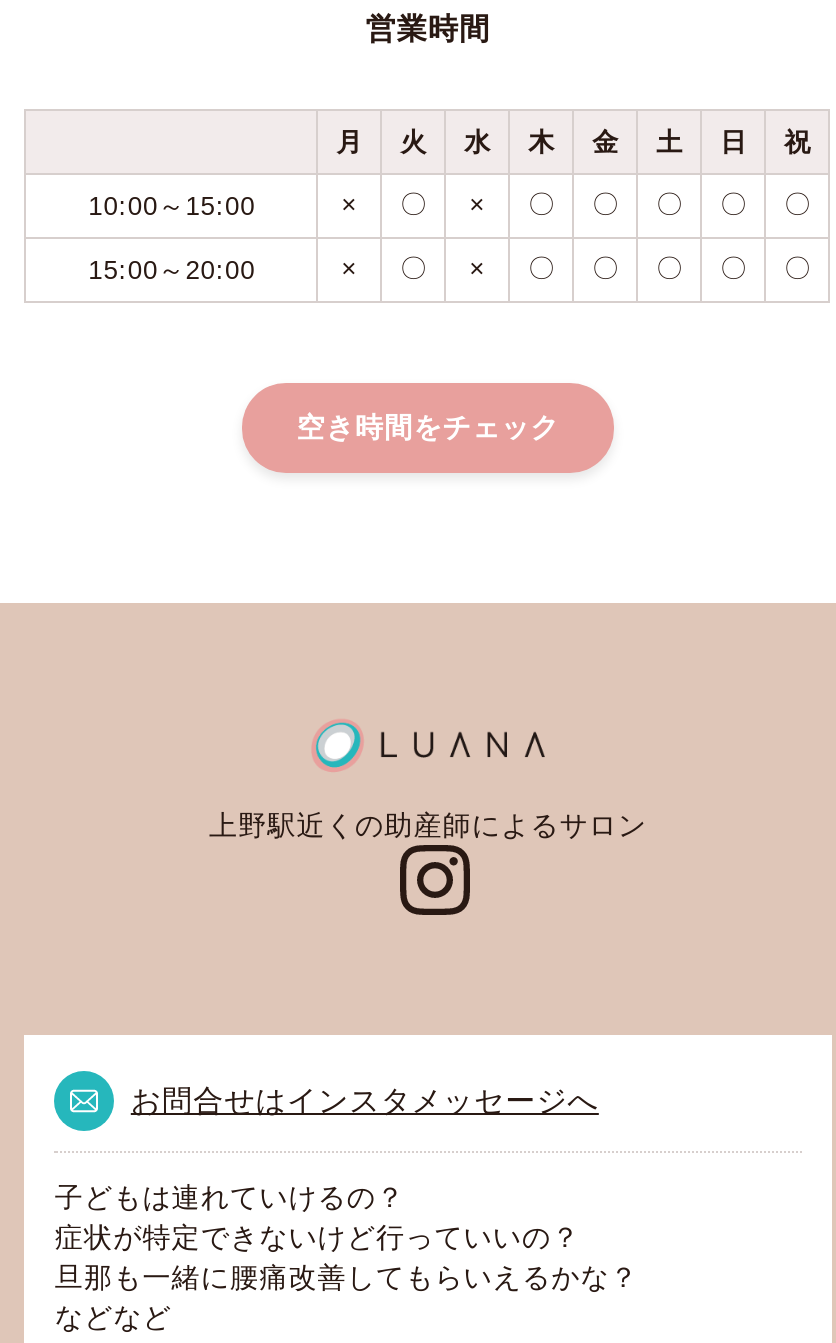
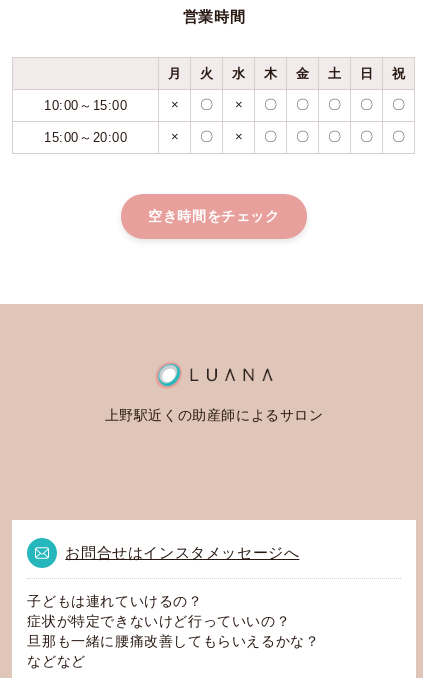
- [image]
